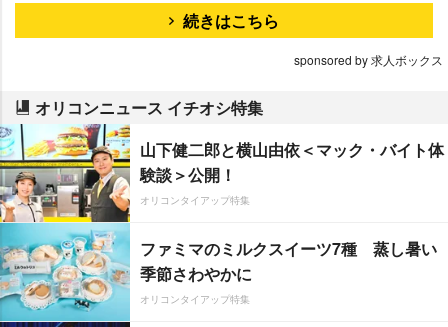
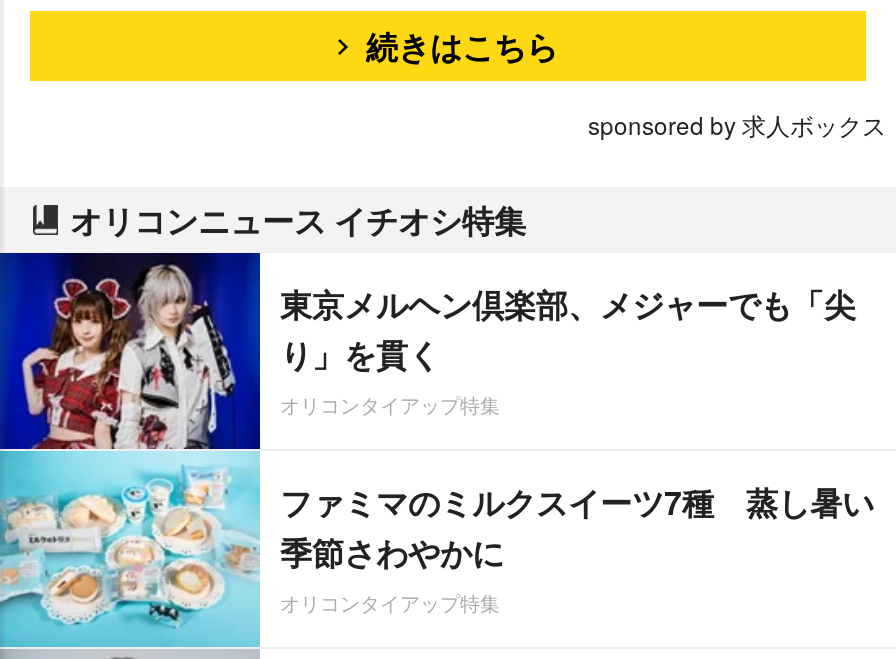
- [image]
- 山下健二郎と横山由依＜マック・バイト体
- 験談＞公開！
+ [image]
+ 東京メルヘン倶楽部、メジャーでも「尖
+ り」を貫く
